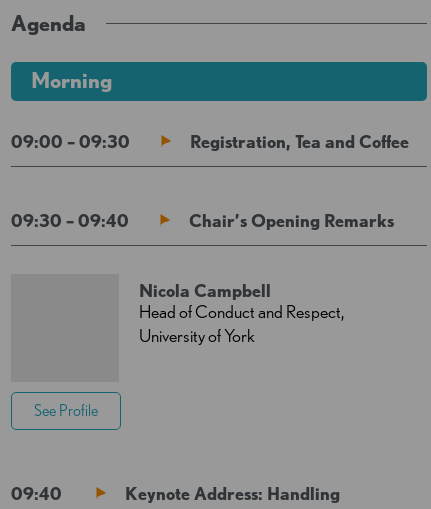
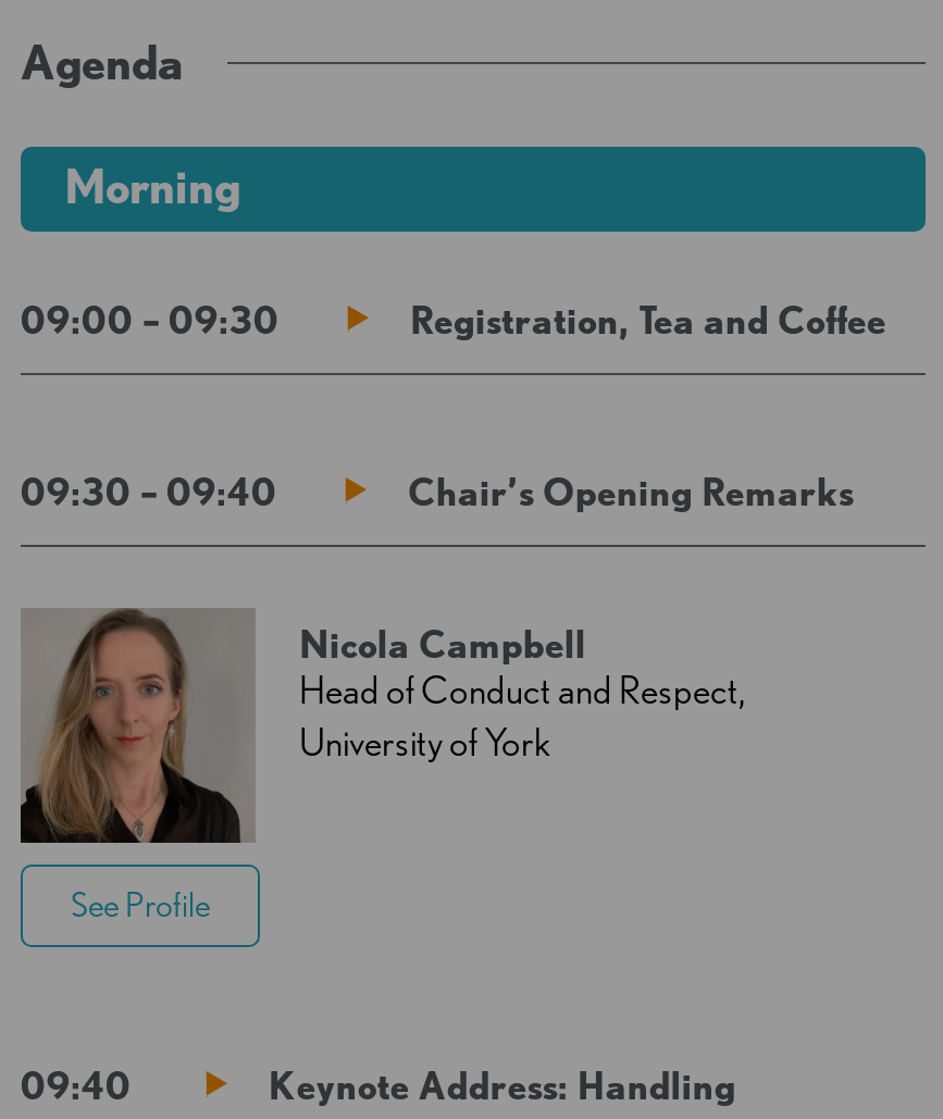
+ [image]
